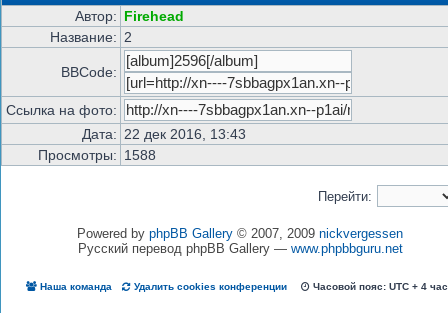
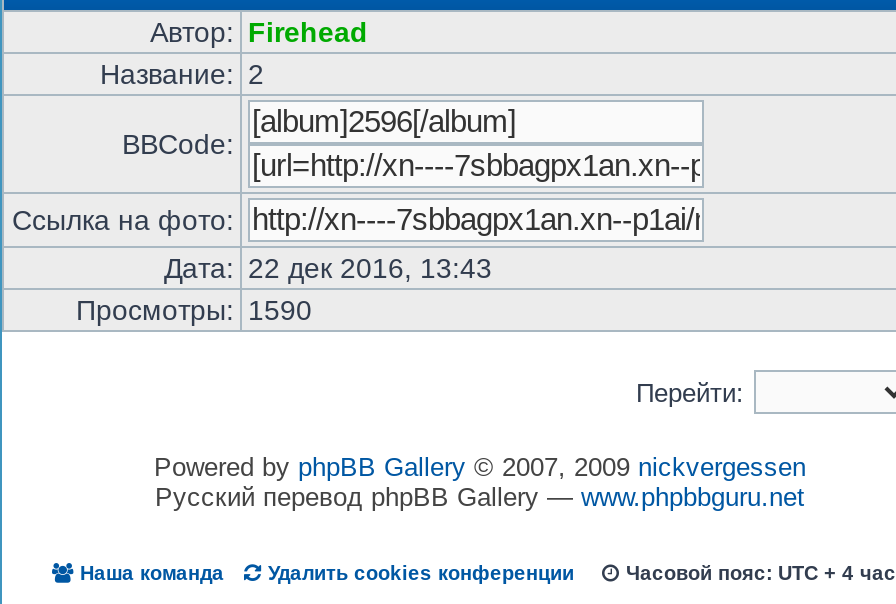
- Просмотры: 1588
+ Просмотры: 1590
